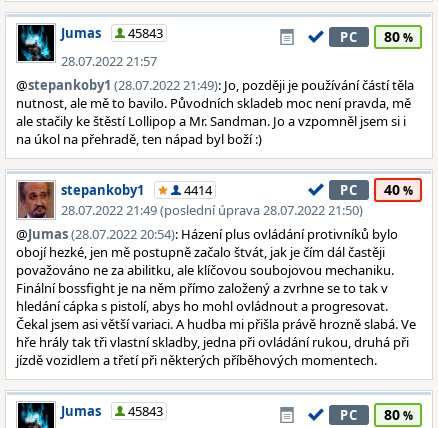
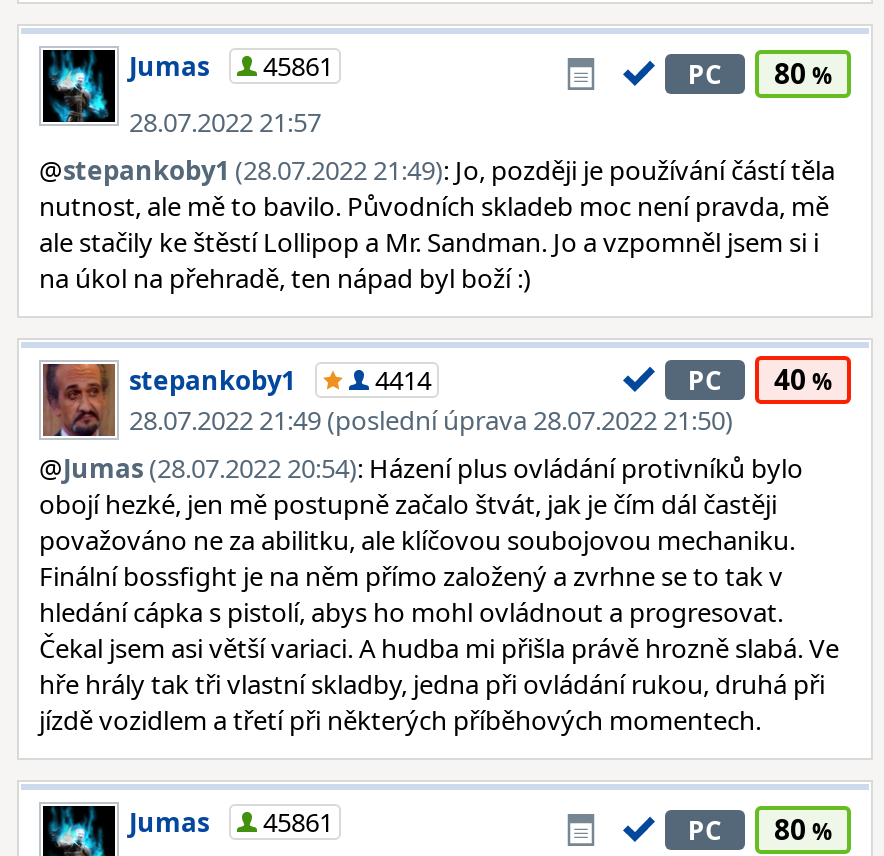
- Jumas 45843
+ Jumas 45861

- Jumas 45843
+ Jumas 45861
